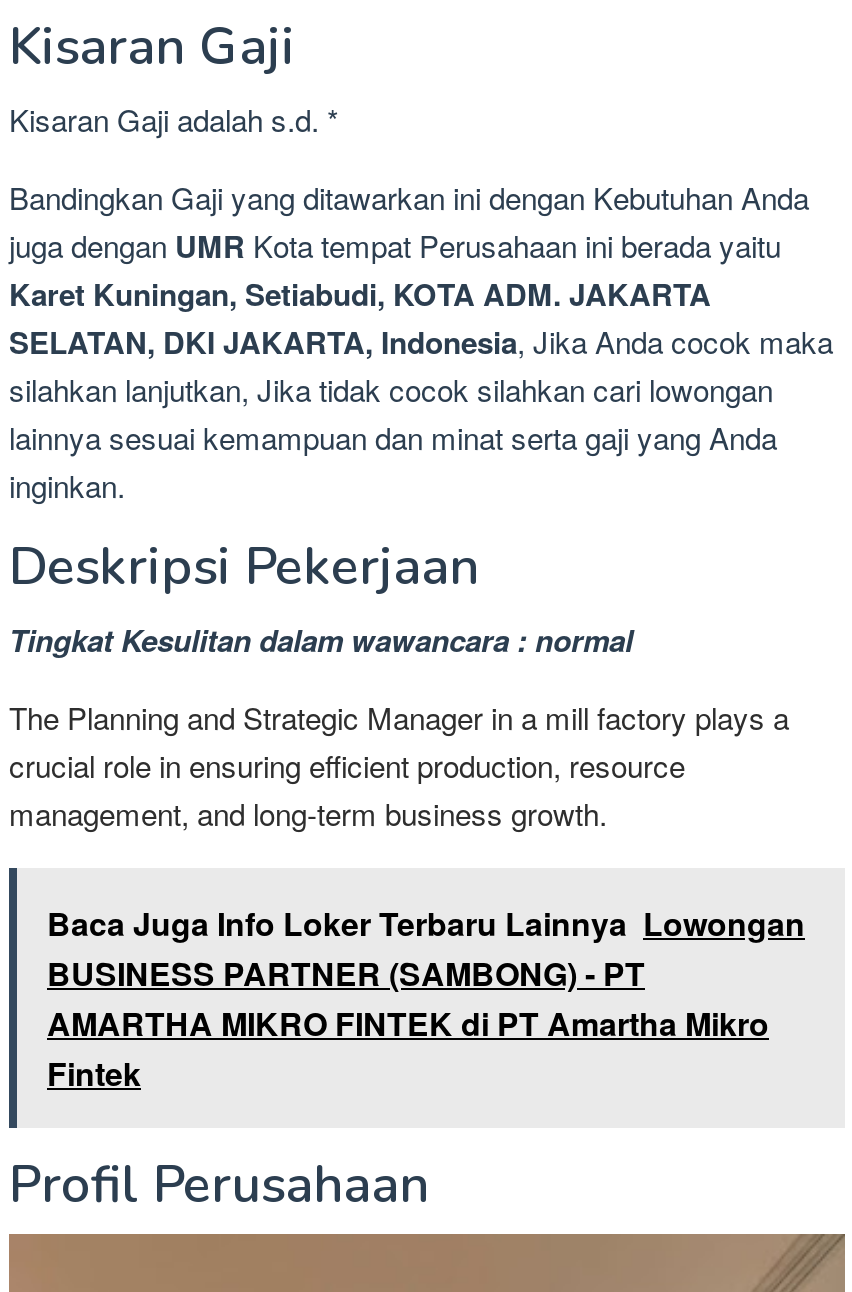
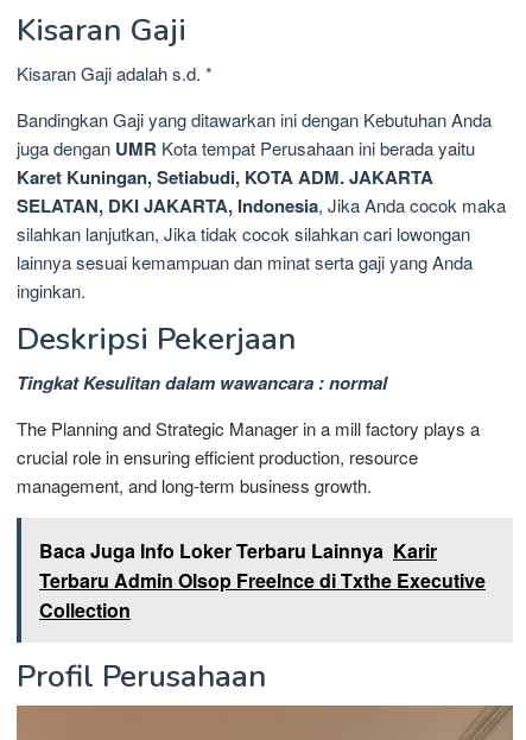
- Baca Juga Info Loker Terbaru Lainnya Lowongan
- BUSINESS PARTNER (SAMBONG) - PT
- AMARTHA MIKRO FINTEK di PT Amartha Mikro
- Fintek
+ Baca Juga Info Loker Terbaru Lainnya Karir
+ Terbaru Admin Olsop Freelnce di Txthe Executive
+ Collection
